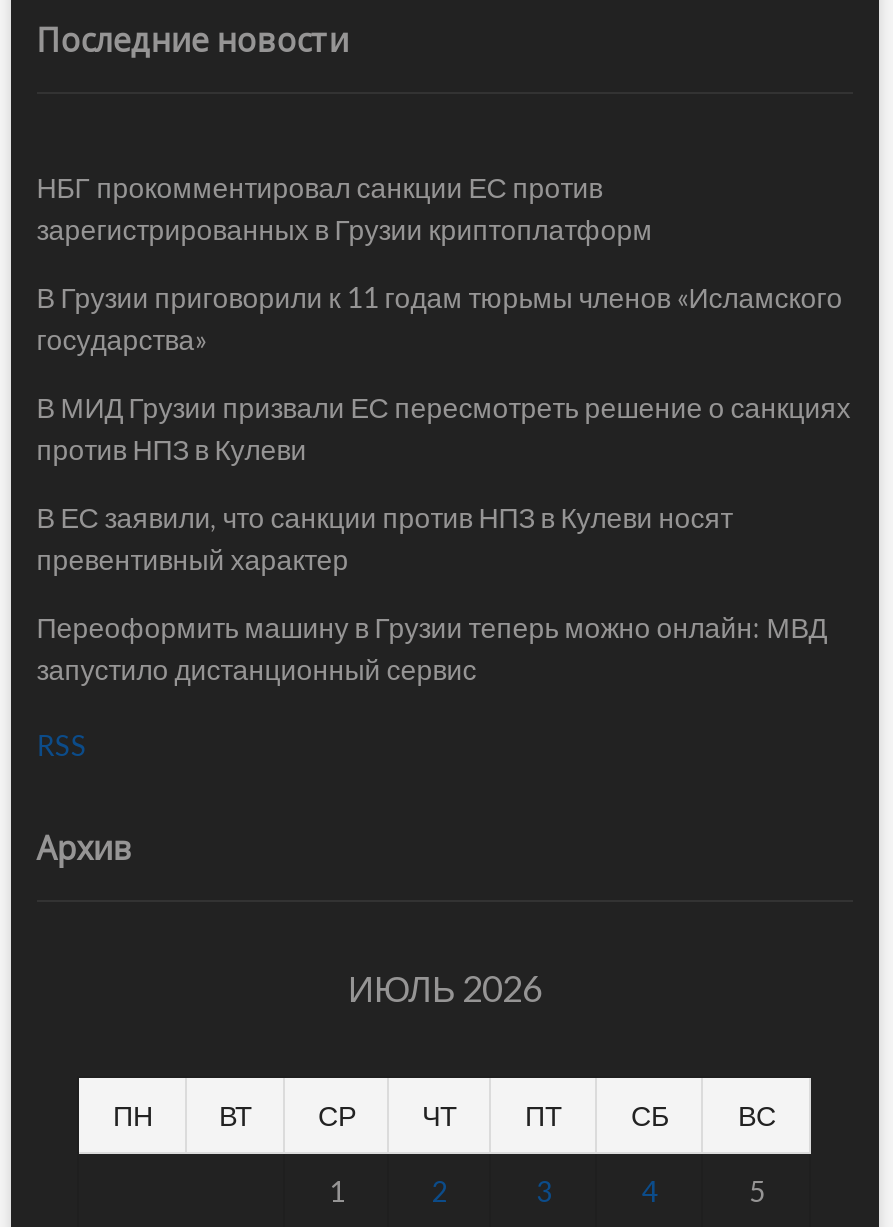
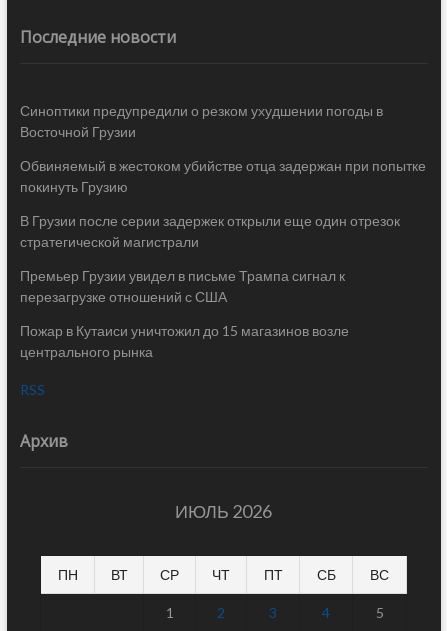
- НБГ прокомментировал санкции ЕС против
- зарегистрированных в Грузии криптоплатформ
+ Синоптики предупредили о резком ухудшении погоды в
+ Восточной Грузии

- В Грузии приговорили к 11 годам тюрьмы членов «Исламского
- государства»
+ Обвиняемый в жестоком убийстве отца задержан при попытке
+ покинуть Грузию

- В МИД Грузии призвали ЕС пересмотреть решение о санкциях
- против НПЗ в Кулеви
+ В Грузии после серии задержек открыли еще один отрезок
+ стратегической магистрали

- В ЕС заявили, что санкции против НПЗ в Кулеви носят
- превентивный характер
+ Премьер Грузии увидел в письме Трампа сигнал к
+ перезагрузке отношений с США

- Переоформить машину в Грузии теперь можно онлайн: МВД
- запустило дистанционный сервис
+ Пожар в Кутаиси уничтожил до 15 магазинов возле
+ центрального рынка
